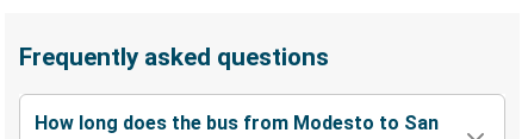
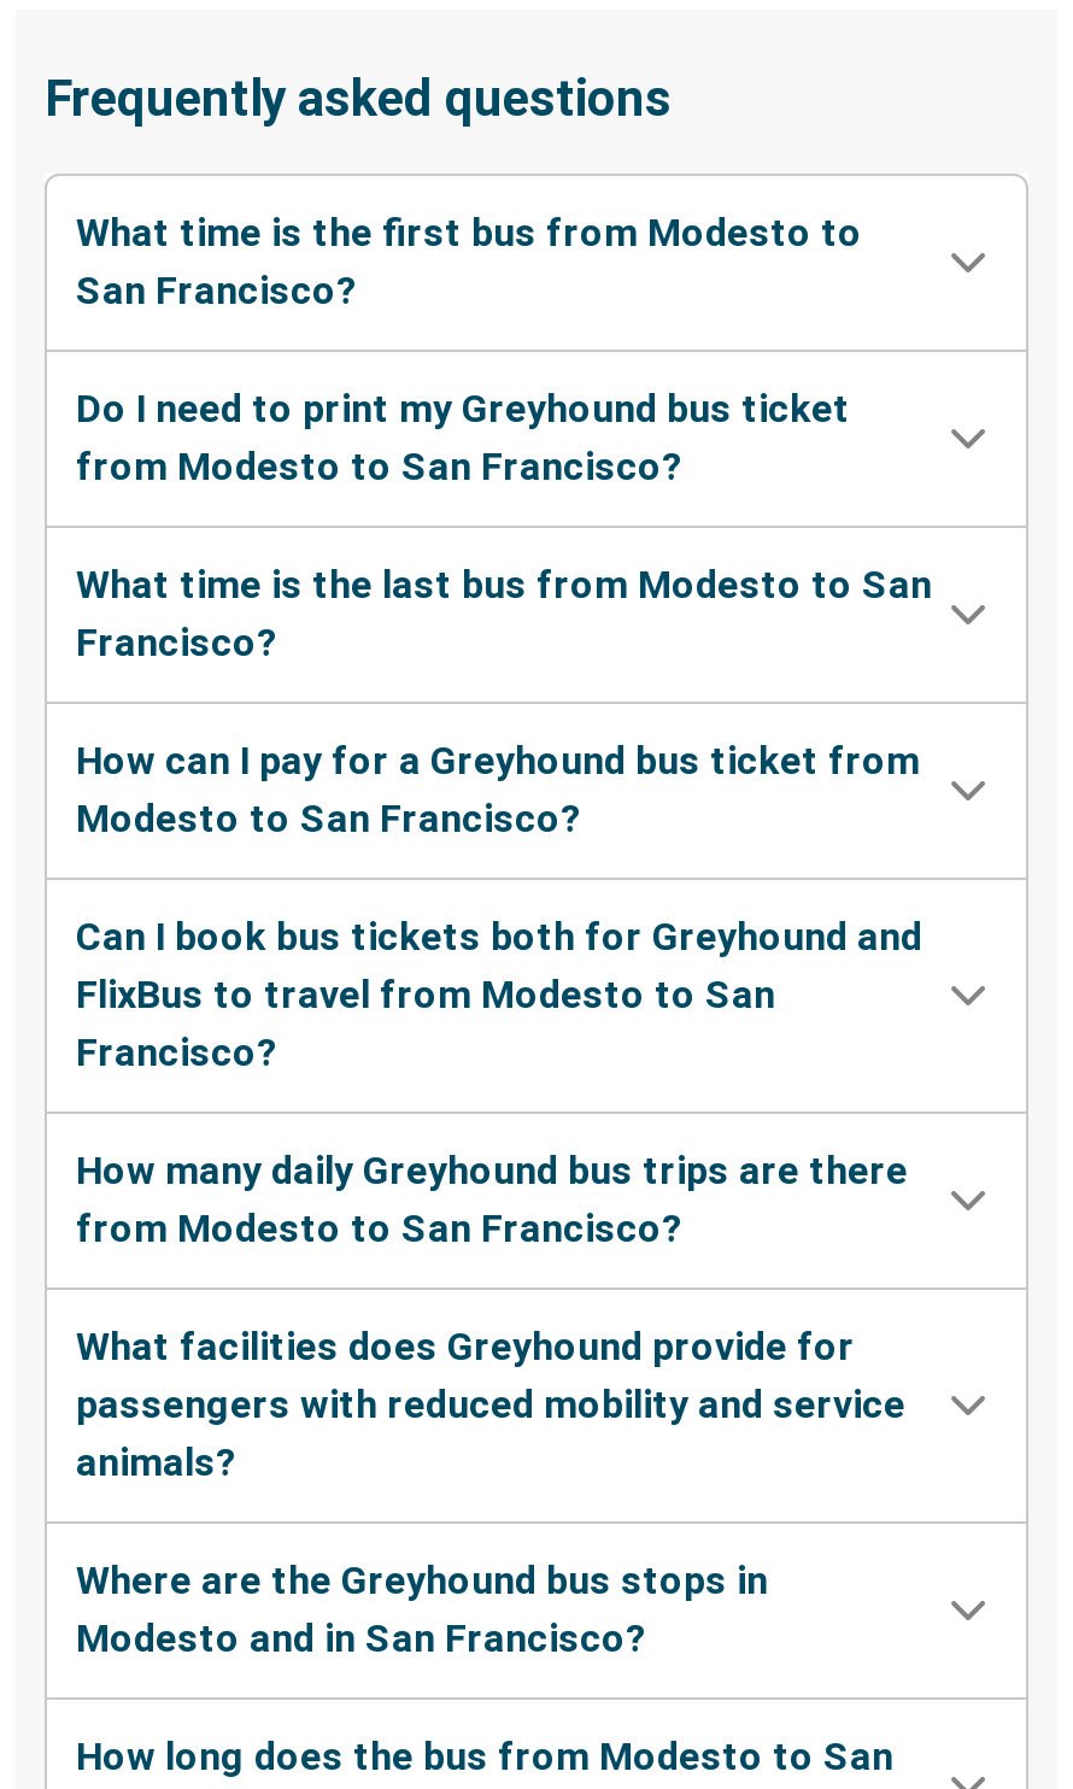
+ What time is the first bus from Modesto to
+ San Francisco?
+ Do I need to print my Greyhound bus ticket
+ from Modesto to San Francisco?
+ What time is the last bus from Modesto to San
+ Francisco?
+ How can I pay for a Greyhound bus ticket from
+ Modesto to San Francisco?
+ Can I book bus tickets both for Greyhound and
+ FlixBus to travel from Modesto to San
+ Francisco?
+ How many daily Greyhound bus trips are there
+ from Modesto to San Francisco?
+ What facilities does Greyhound provide for
+ passengers with reduced mobility and service
+ animals?
+ Where are the Greyhound bus stops in
+ Modesto and in San Francisco?
